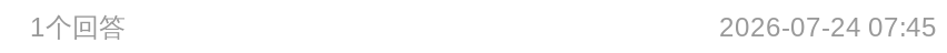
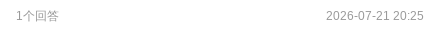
- 2026-07-24 07:45
+ 2026-07-21 20:25
